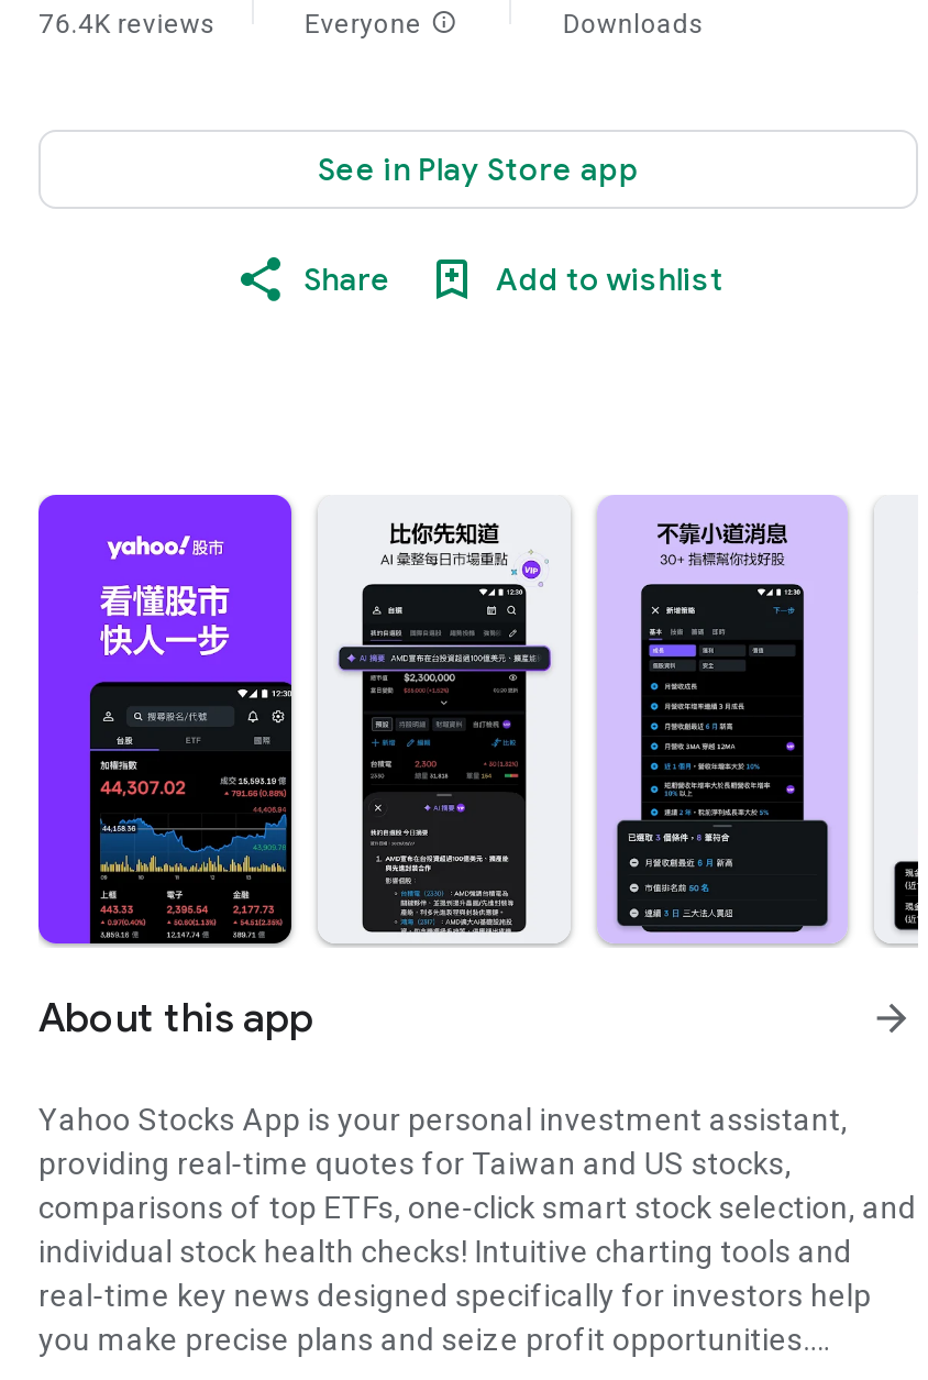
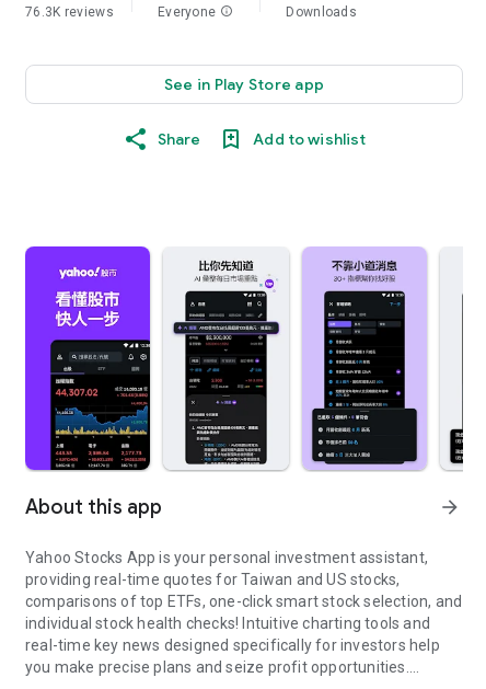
- 76.4K reviews
+ 76.3K reviews
